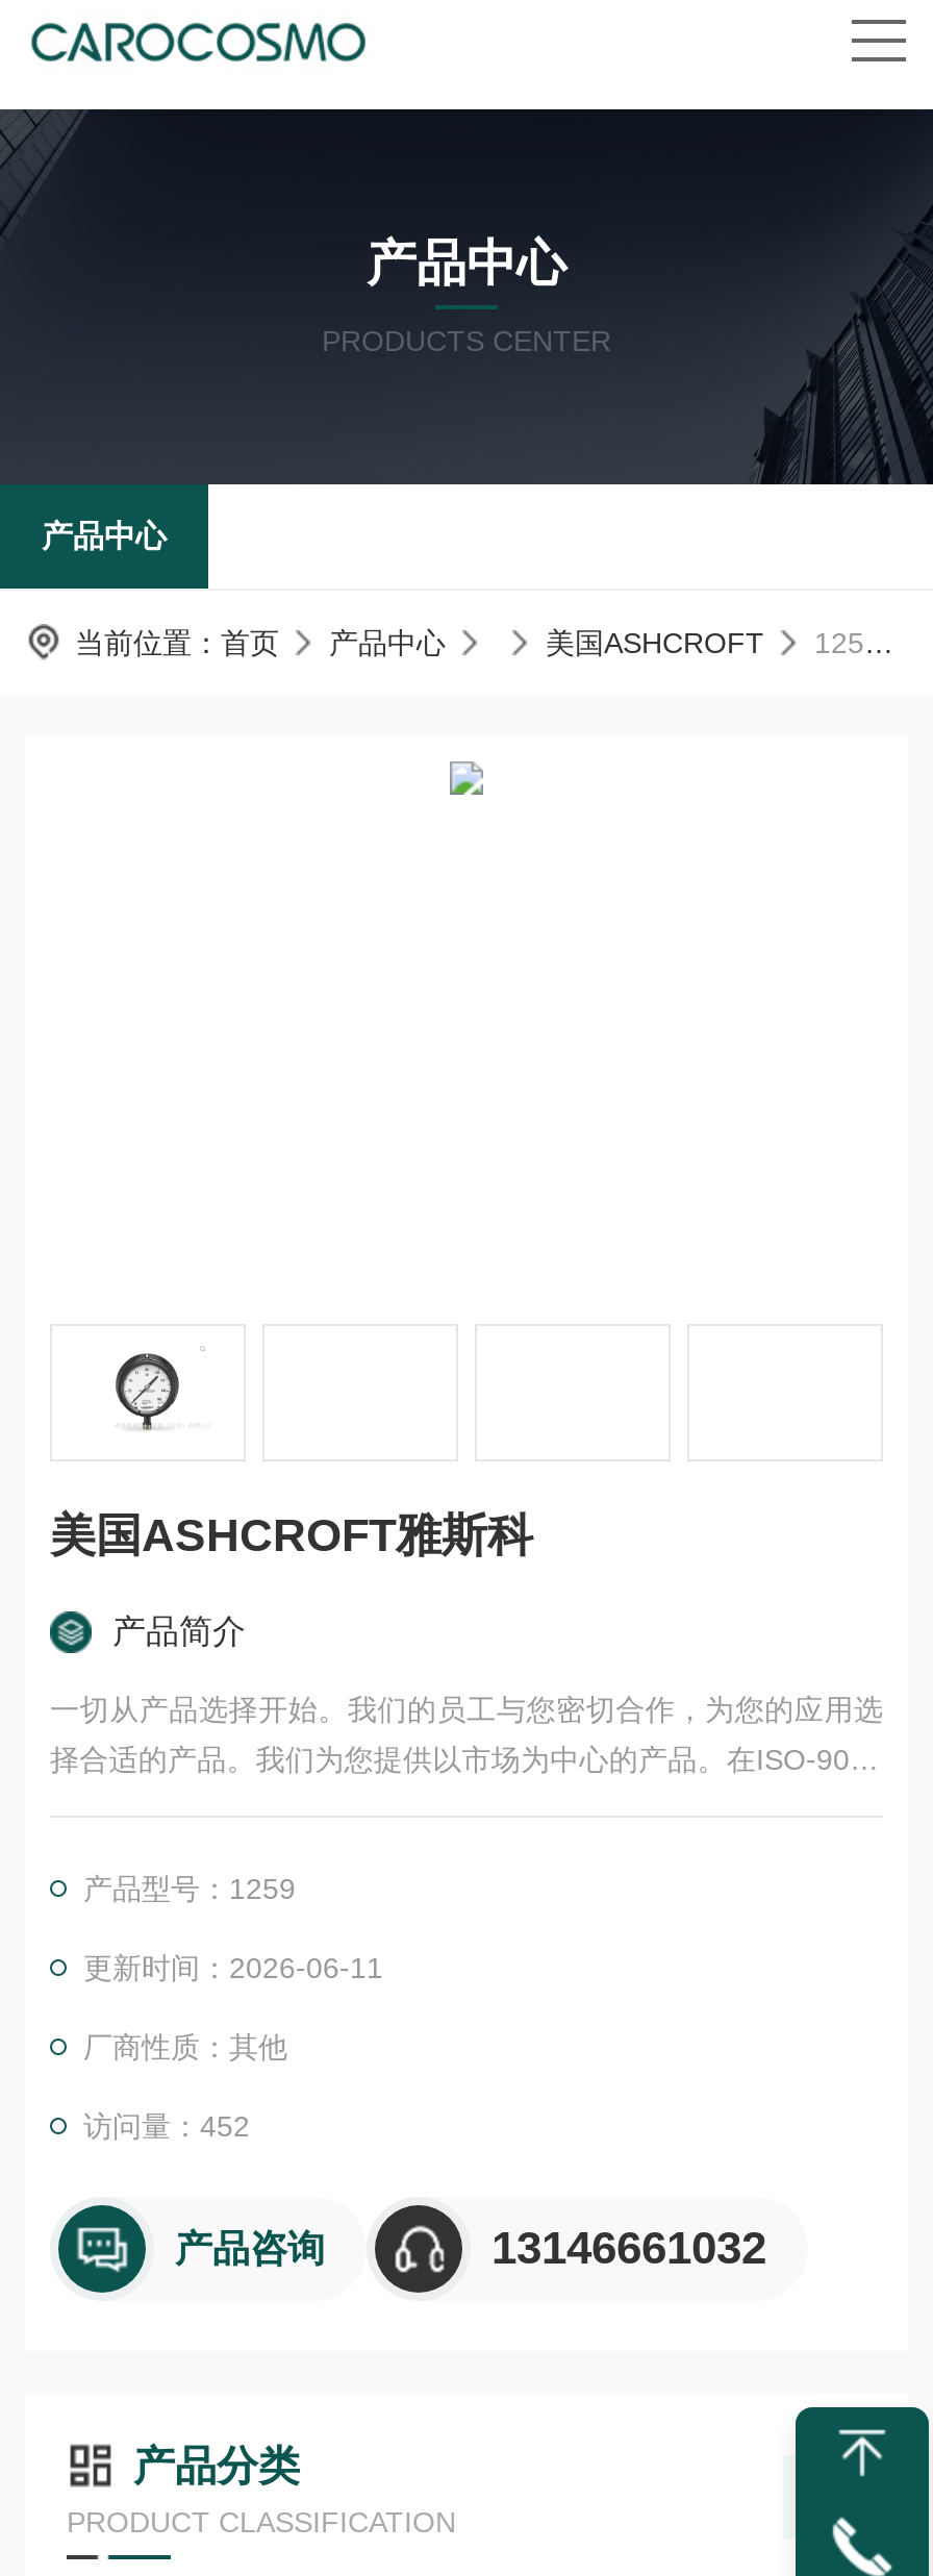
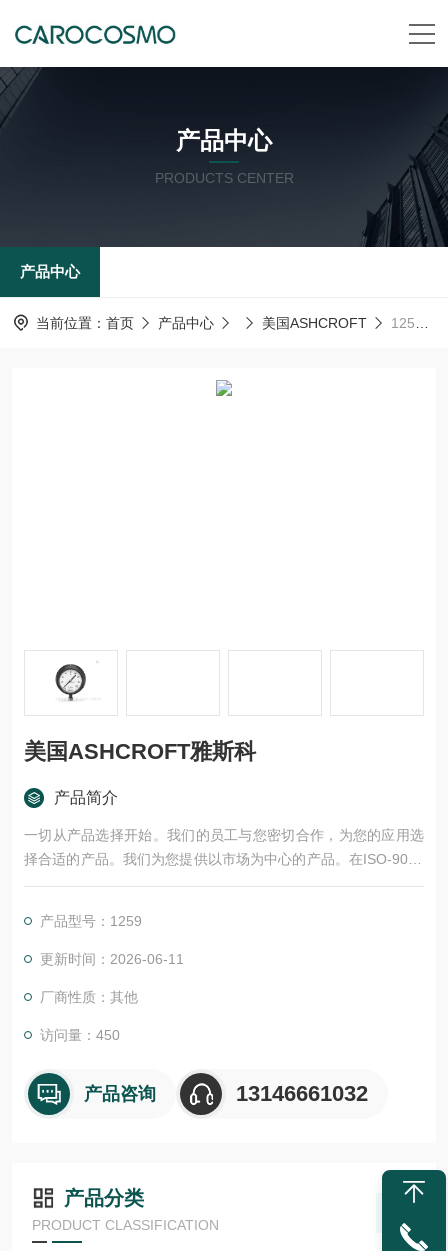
- 访问量：452
+ 访问量：450
